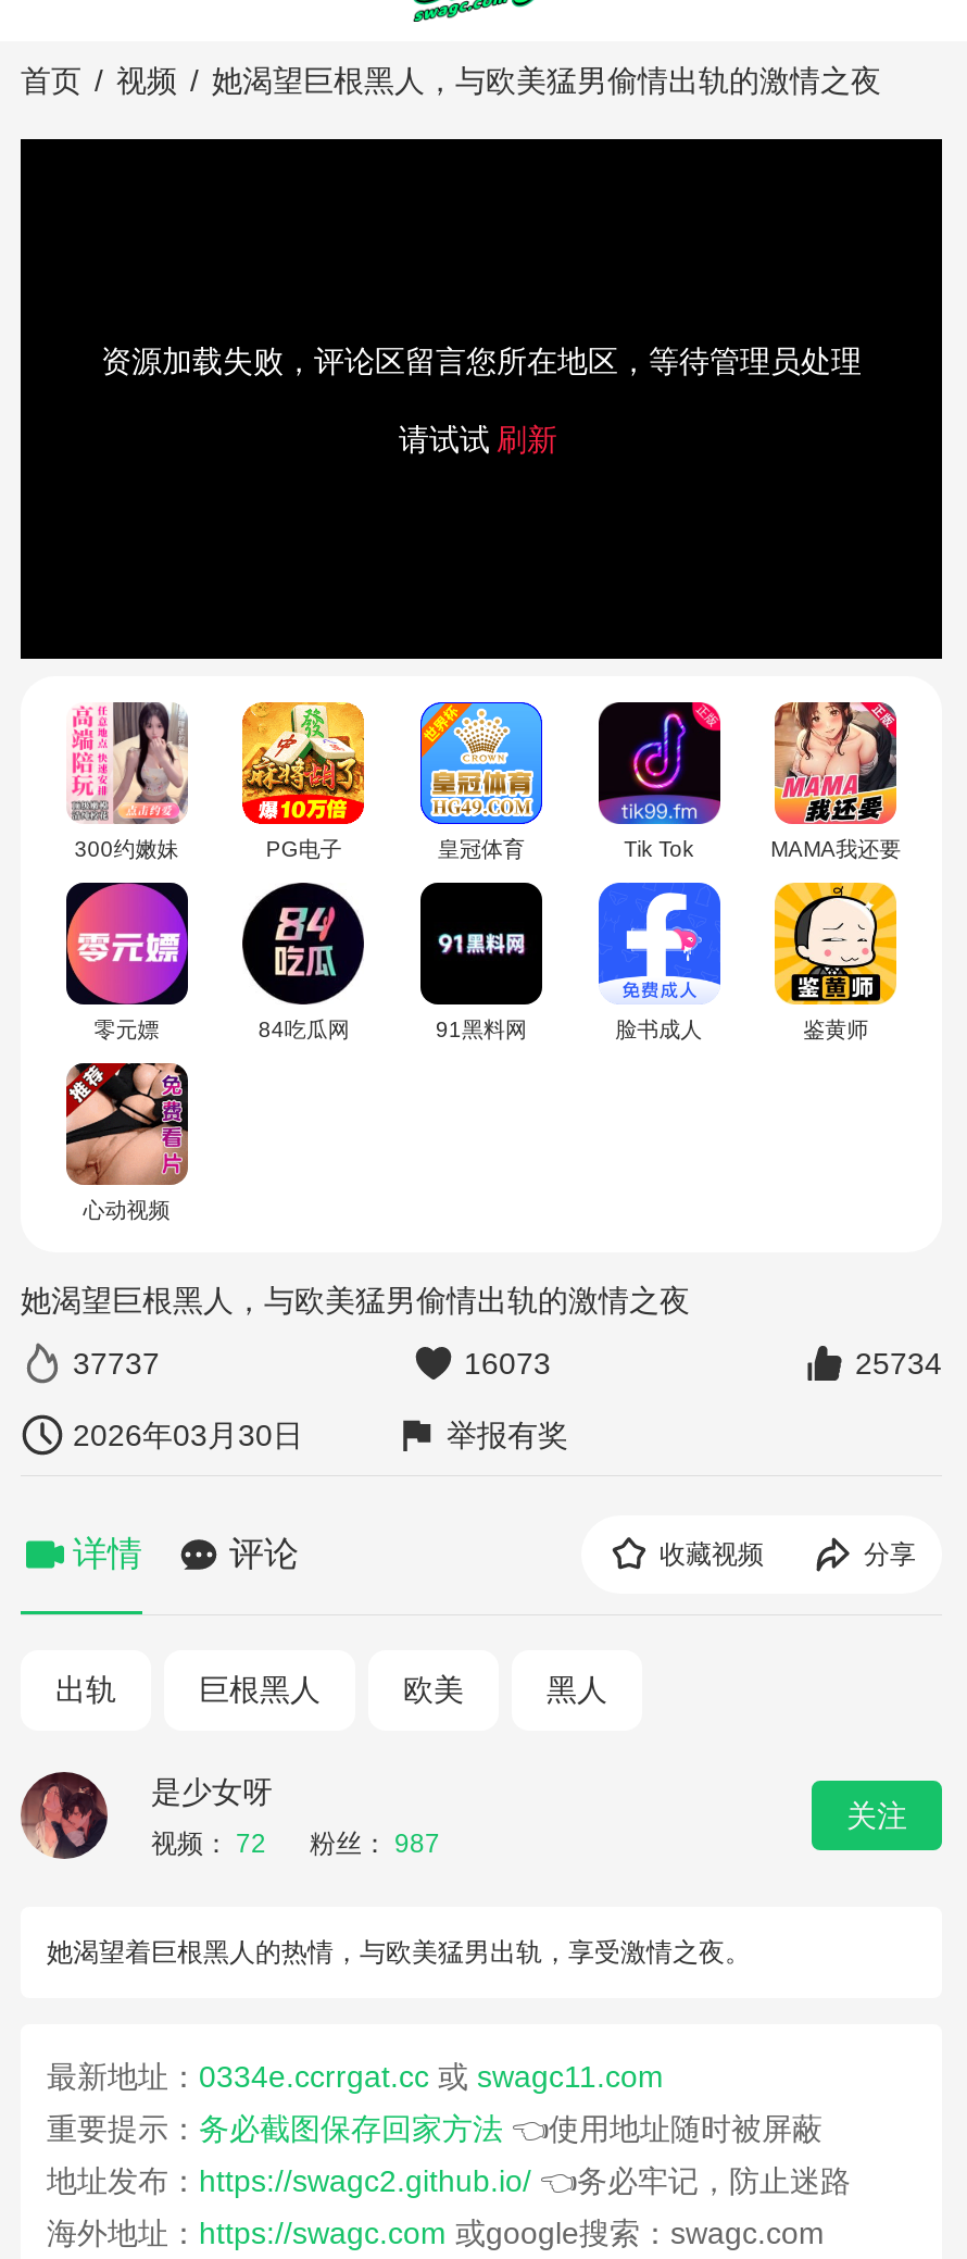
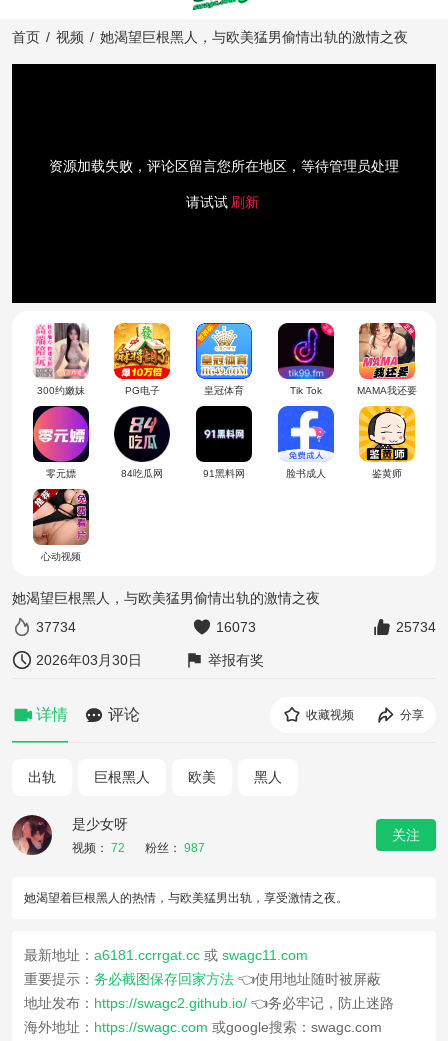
- 37737
+ 37734

- 最新地址：0334e.ccrrgat.cc或swagc11.com
+ 最新地址：a6181.ccrrgat.cc或swagc11.com
